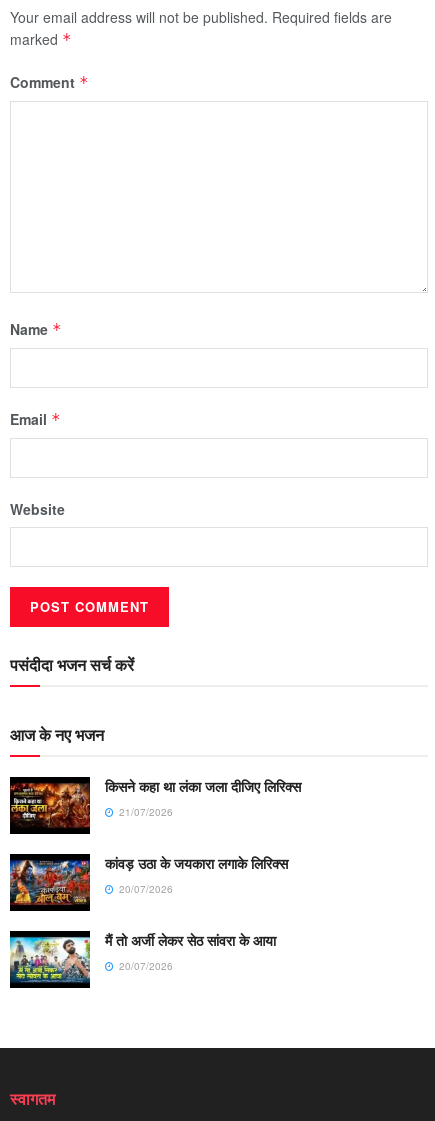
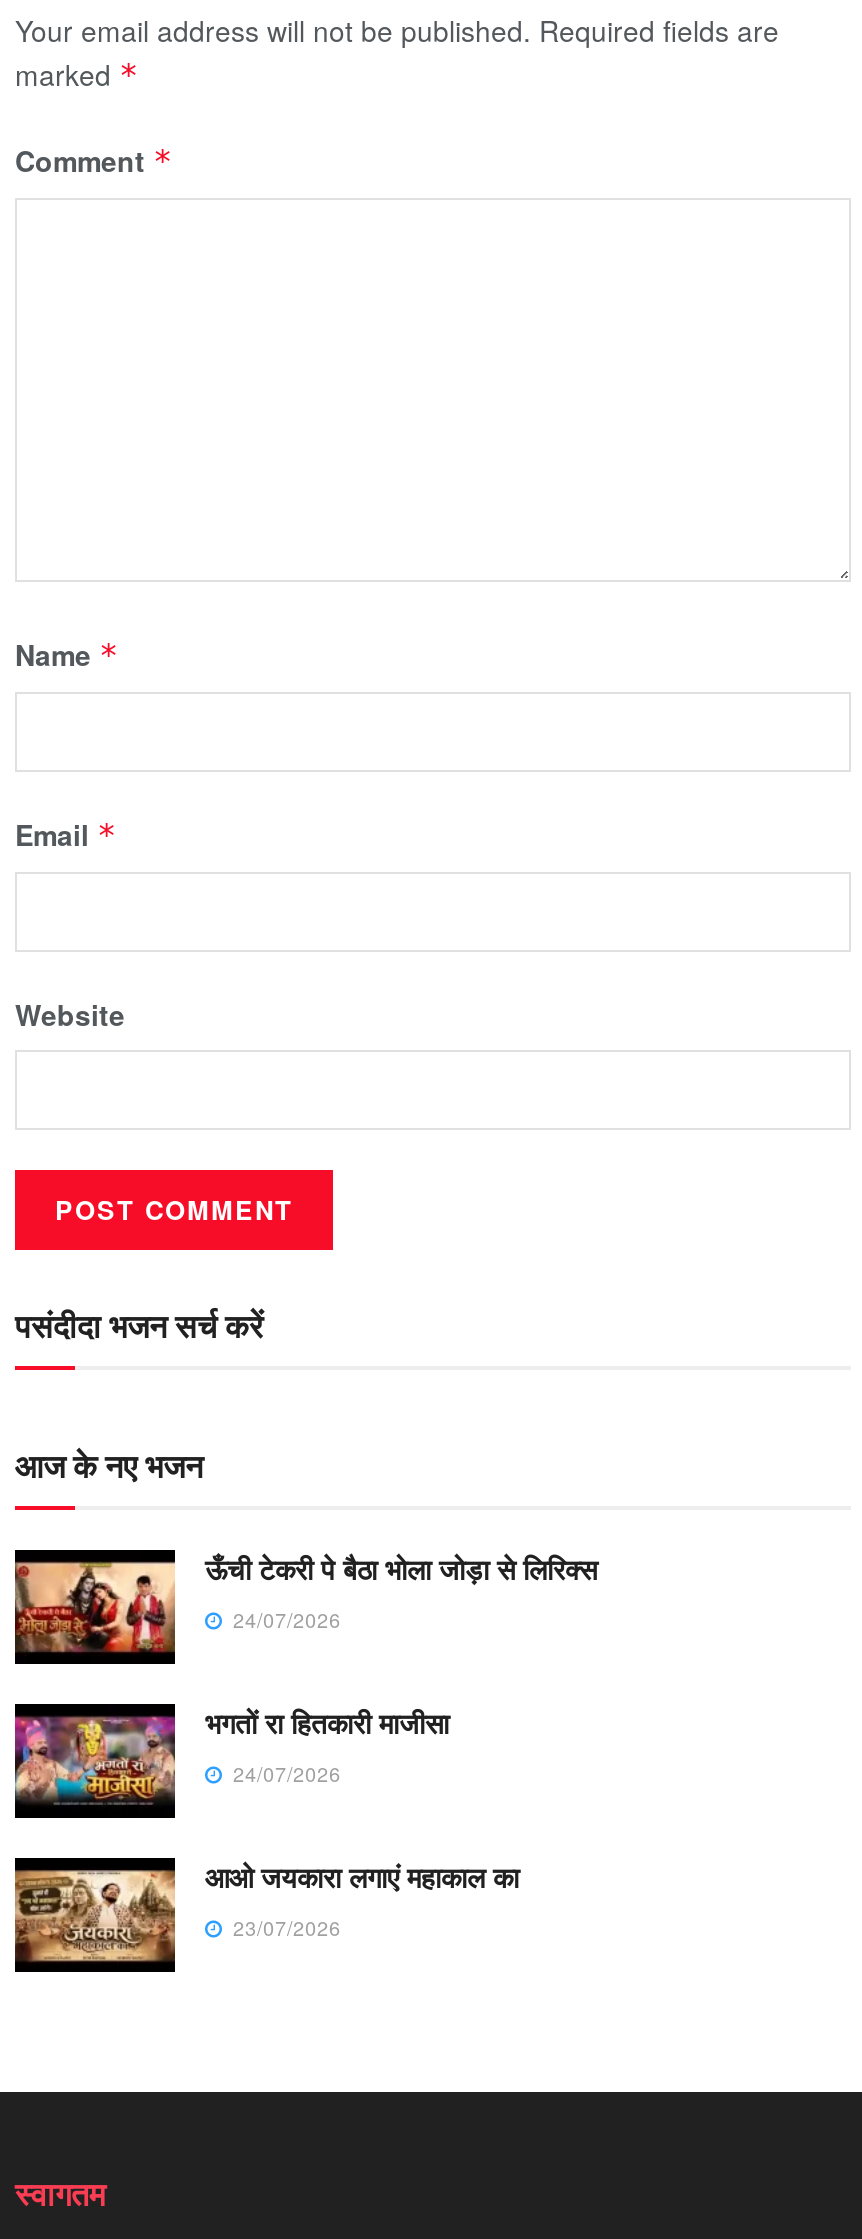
- [image]
- किसने कहा था लंका जला दीजिए लिरिक्स
- 21/07/2026
+ [image]
+ ऊँची टेकरी पे बैठा भोला जोड़ा से लिरिक्स
+ 24/07/2026

- [image]
- कांवड़ उठा के जयकारा लगाके लिरिक्स
- 20/07/2026
+ [image]
+ भगतों रा हितकारी माजीसा
+ 24/07/2026

- [image]
- मैं तो अर्जी लेकर सेठ सांवरा के आया
- 20/07/2026
+ [image]
+ आओ जयकारा लगाएं महाकाल का
+ 23/07/2026
